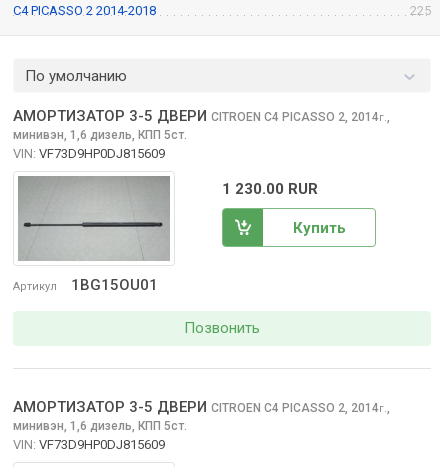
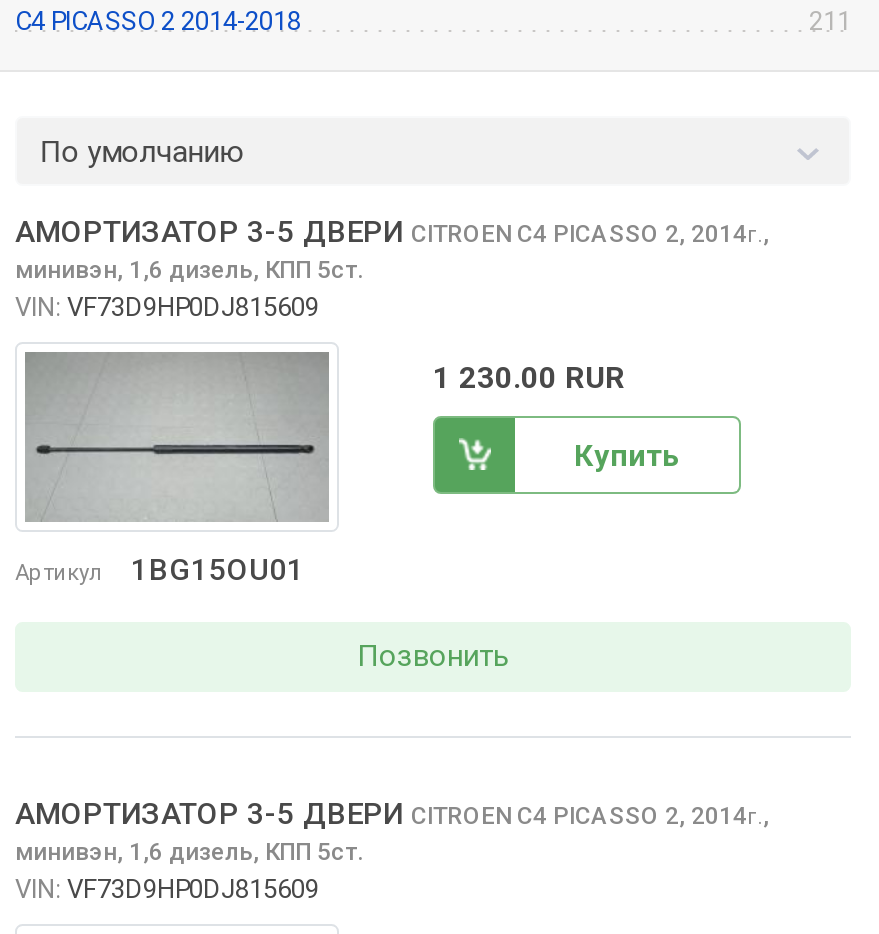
- 225
+ 211
